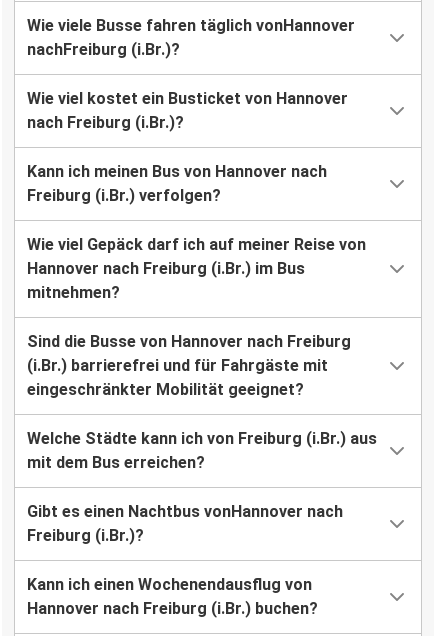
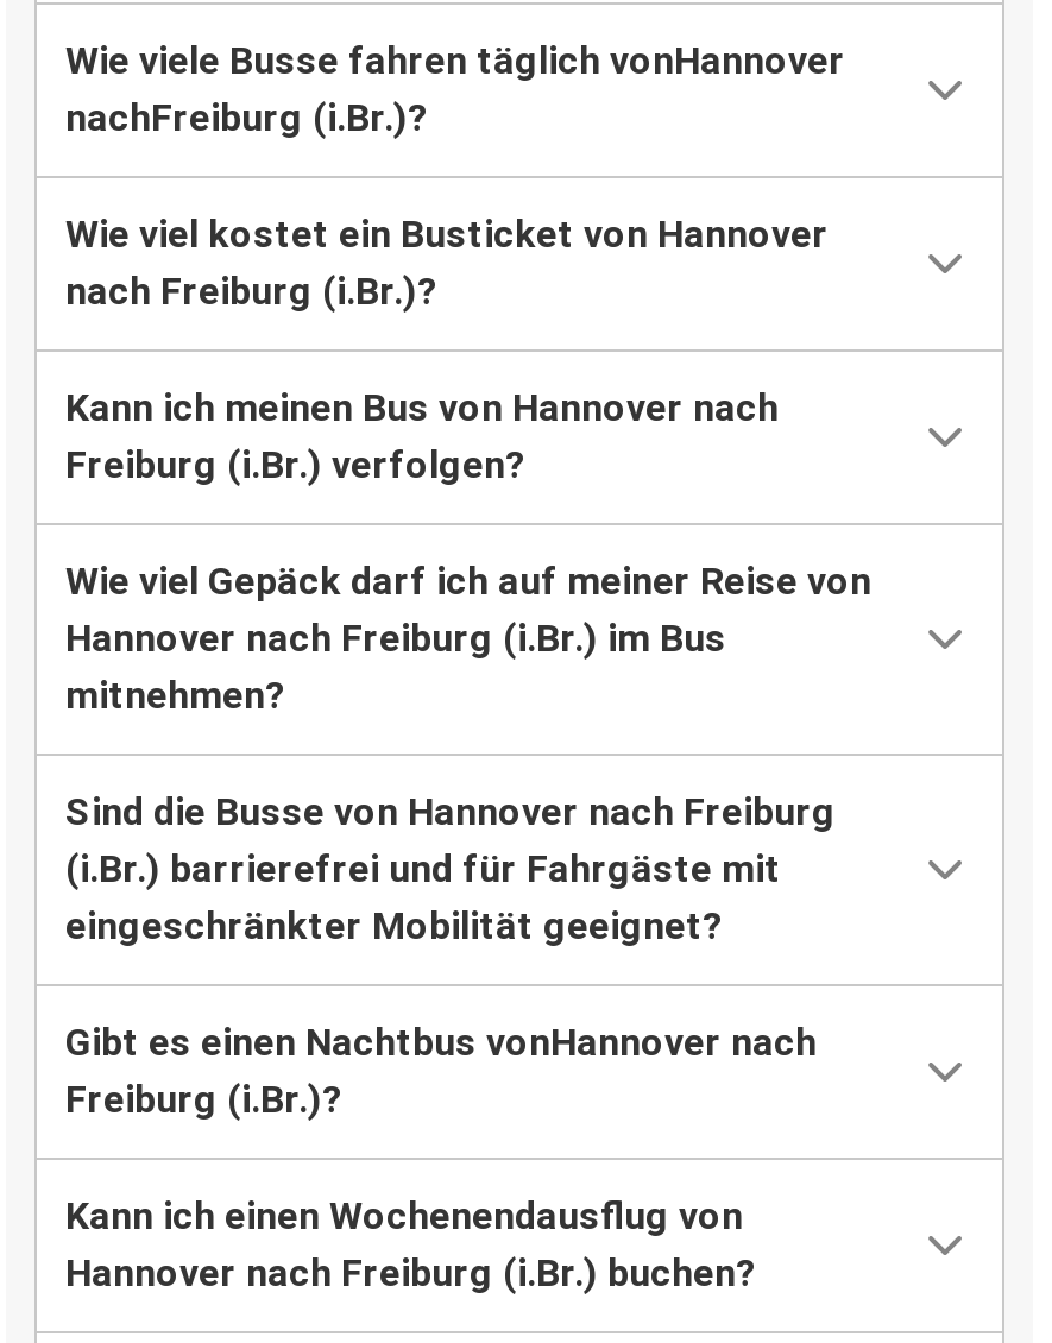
- Welche Städte kann ich von Freiburg (i.Br.) aus
- mit dem Bus erreichen?
